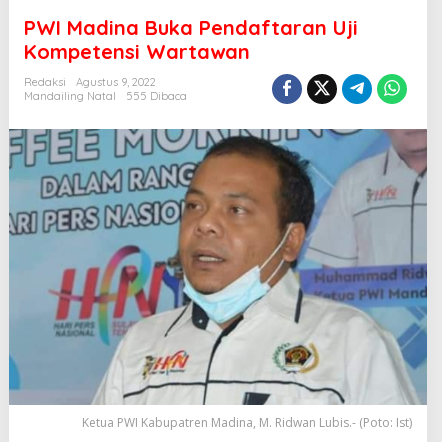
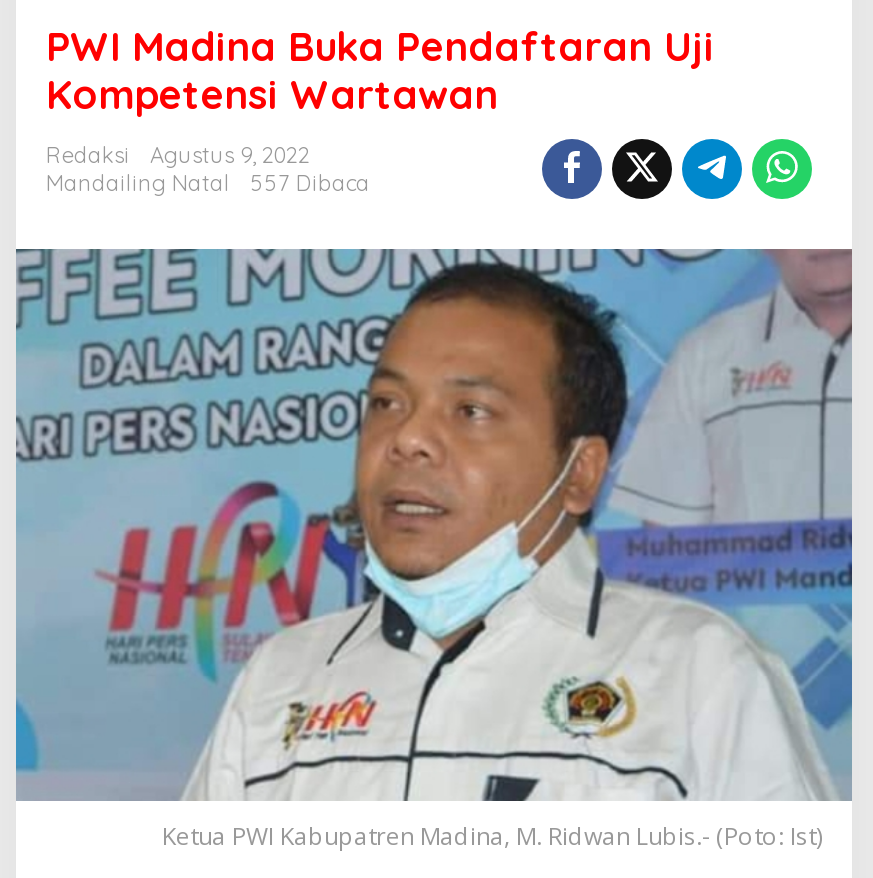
- Mandailing Natal 555 Dibaca
+ Mandailing Natal 557 Dibaca
